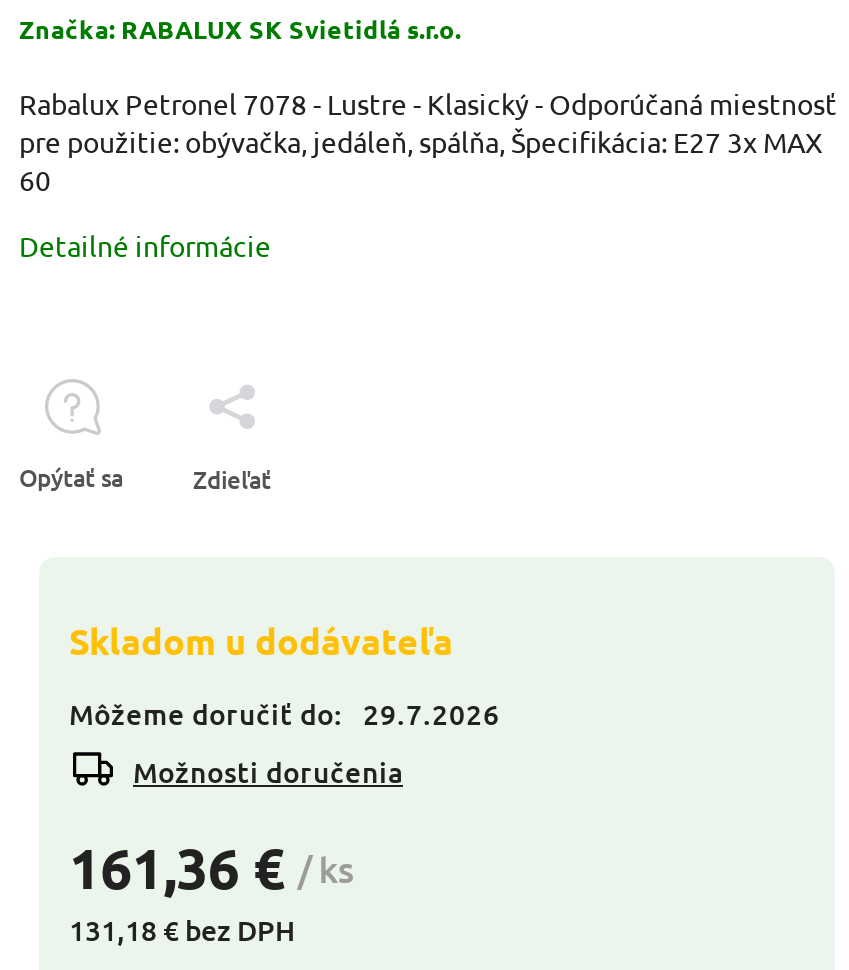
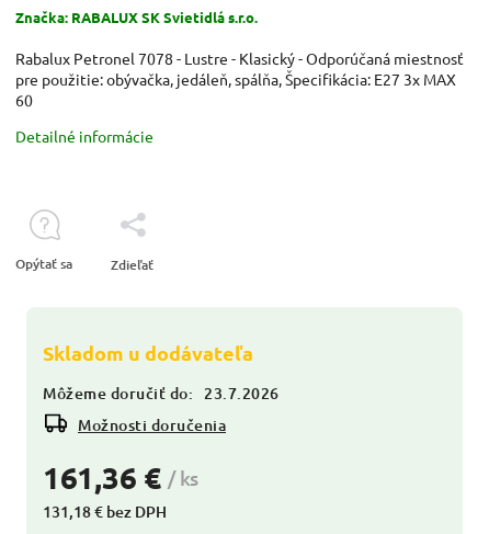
- Môžeme doručiť do: 29.7.2026
+ Môžeme doručiť do: 23.7.2026
